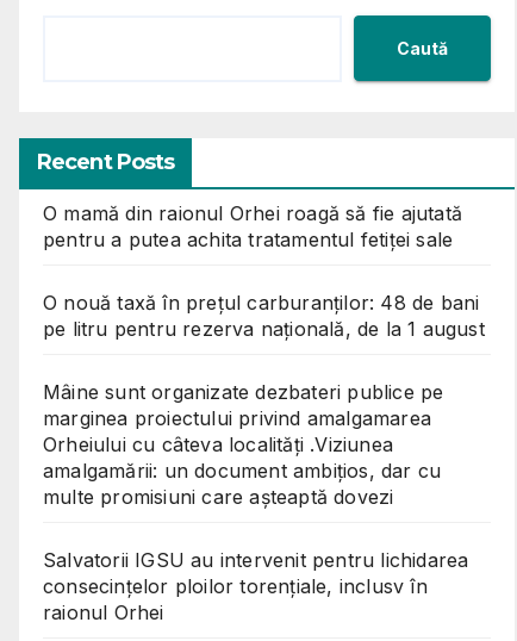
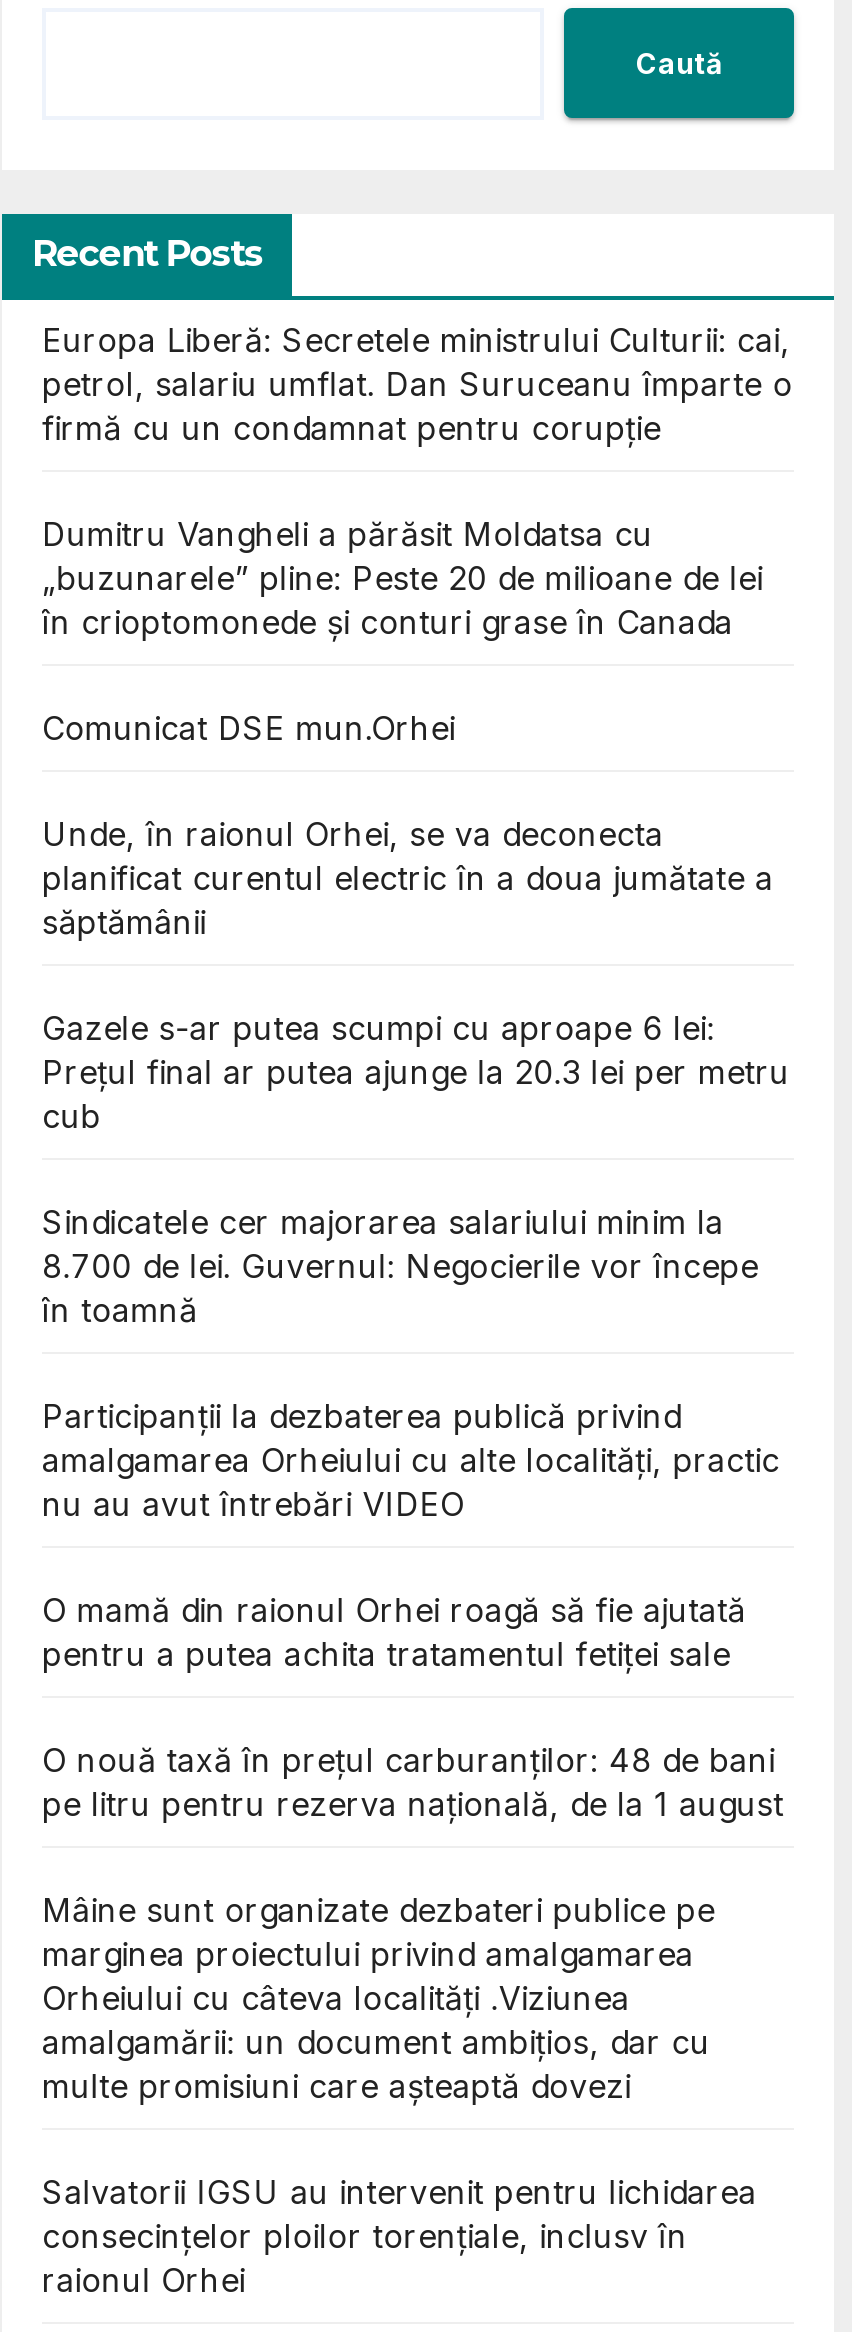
+ Europa Liberă: Secretele ministrului Culturii: cai,
+ petrol, salariu umflat. Dan Suruceanu împarte o
+ firmă cu un condamnat pentru corupție
+ Dumitru Vangheli a părăsit Moldatsa cu
+ „buzunarele” pline: Peste 20 de milioane de lei
+ în crioptomonede și conturi grase în Canada
+ Comunicat DSE mun.Orhei
+ Unde, în raionul Orhei, se va deconecta
+ planificat curentul electric în a doua jumătate a
+ săptămânii
+ Gazele s-ar putea scumpi cu aproape 6 lei:
+ Prețul final ar putea ajunge la 20.3 lei per metru
+ cub
+ Sindicatele cer majorarea salariului minim la
+ 8.700 de lei. Guvernul: Negocierile vor începe
+ în toamnă
+ Participanții la dezbaterea publică privind
+ amalgamarea Orheiului cu alte localități, practic
+ nu au avut întrebări VIDEO
